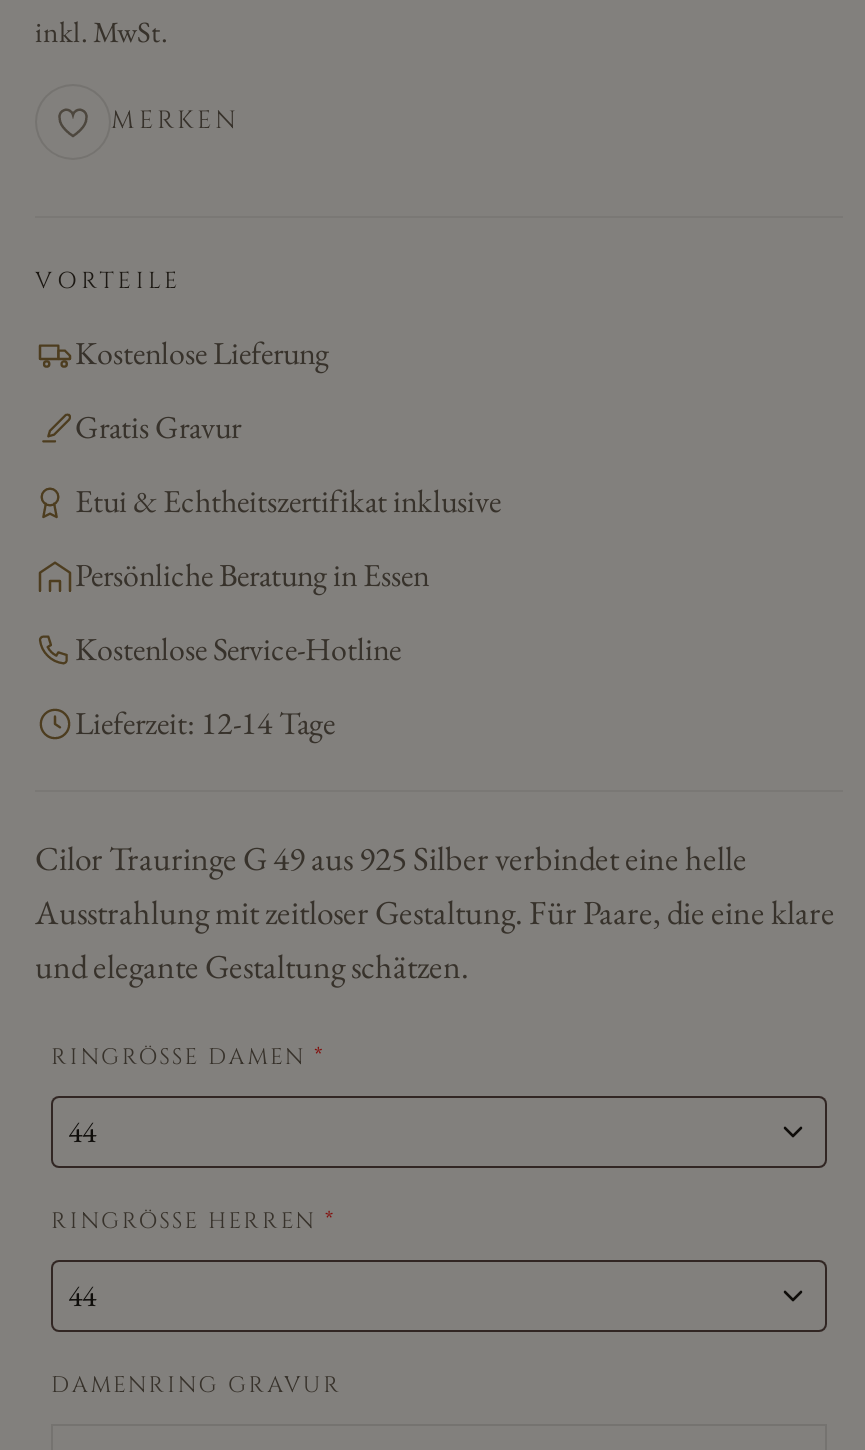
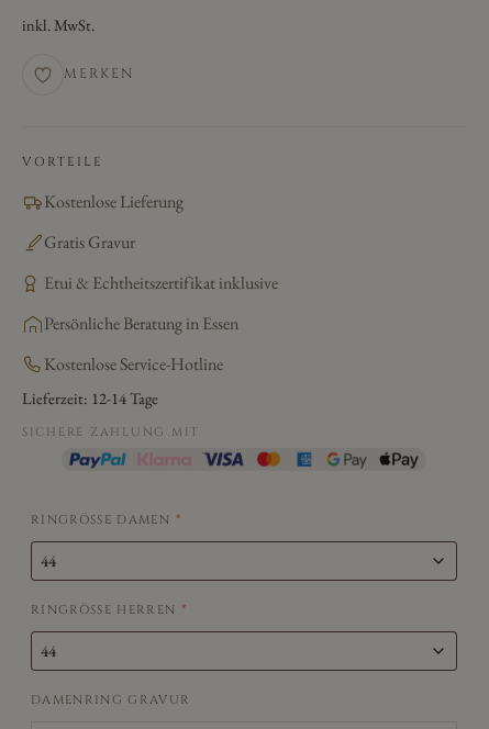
- Cilor Trauringe G 49 aus 925 Silber verbindet eine helle
- Ausstrahlung mit zeitloser Gestaltung. Für Paare, die eine klare
- und elegante Gestaltung schätzen.
+ SICHERE ZAHLUNG MIT
